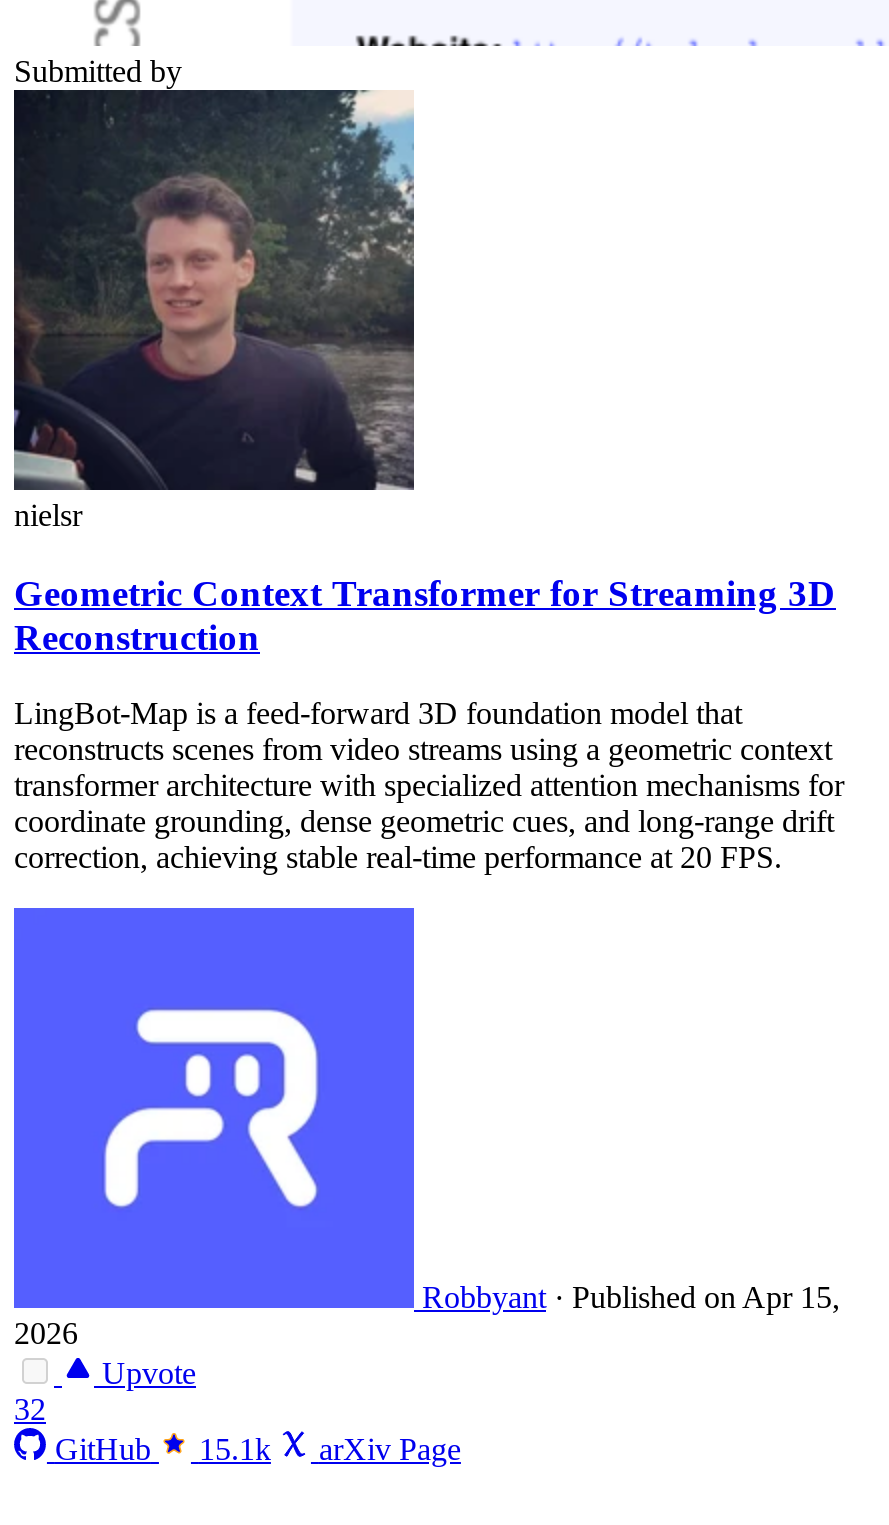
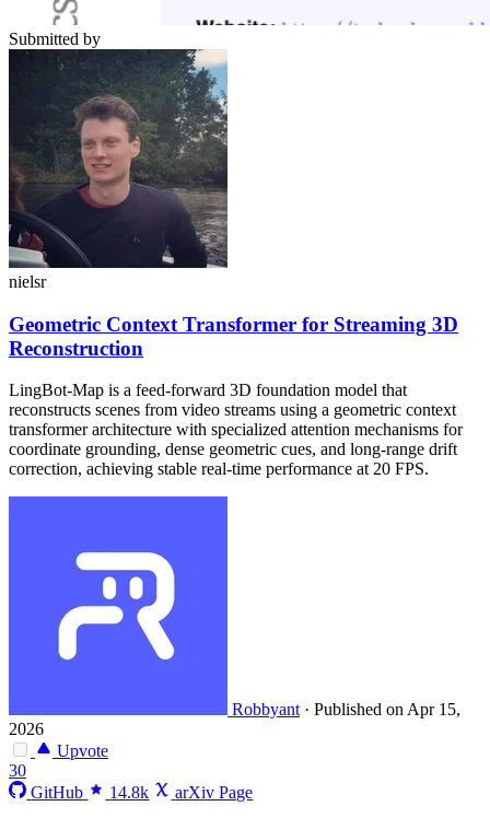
- 32
+ 30

- GitHub 15.1k arXiv Page
+ GitHub 14.8k arXiv Page
